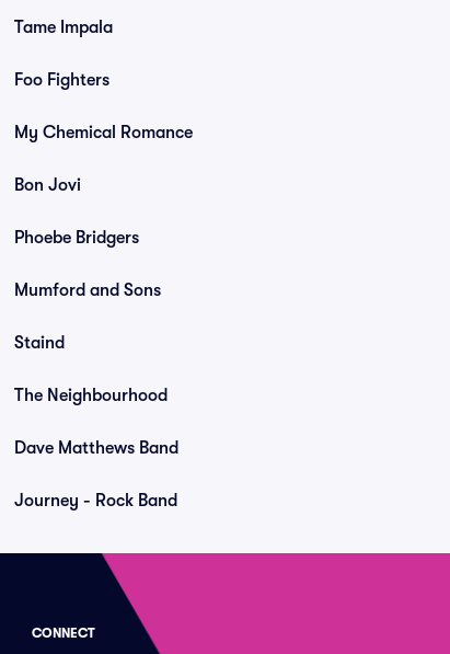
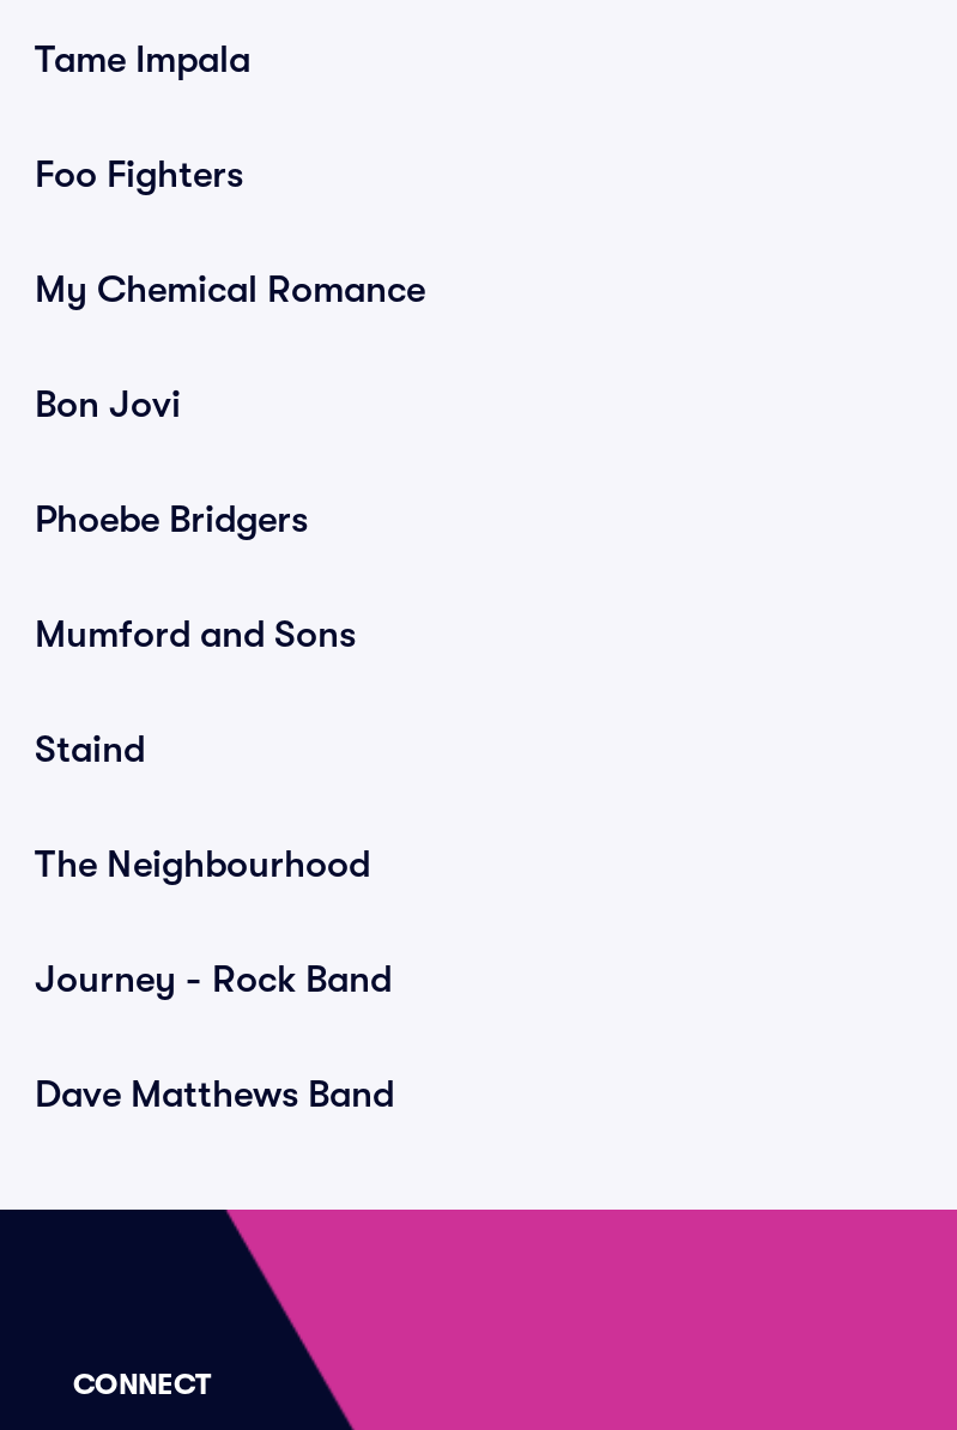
moved down: Dave Matthews Band

moved up: Journey - Rock Band
